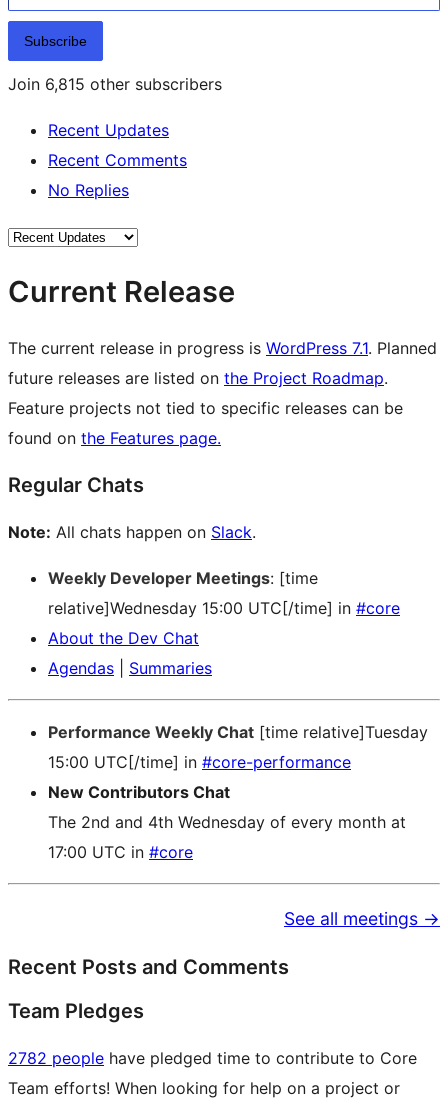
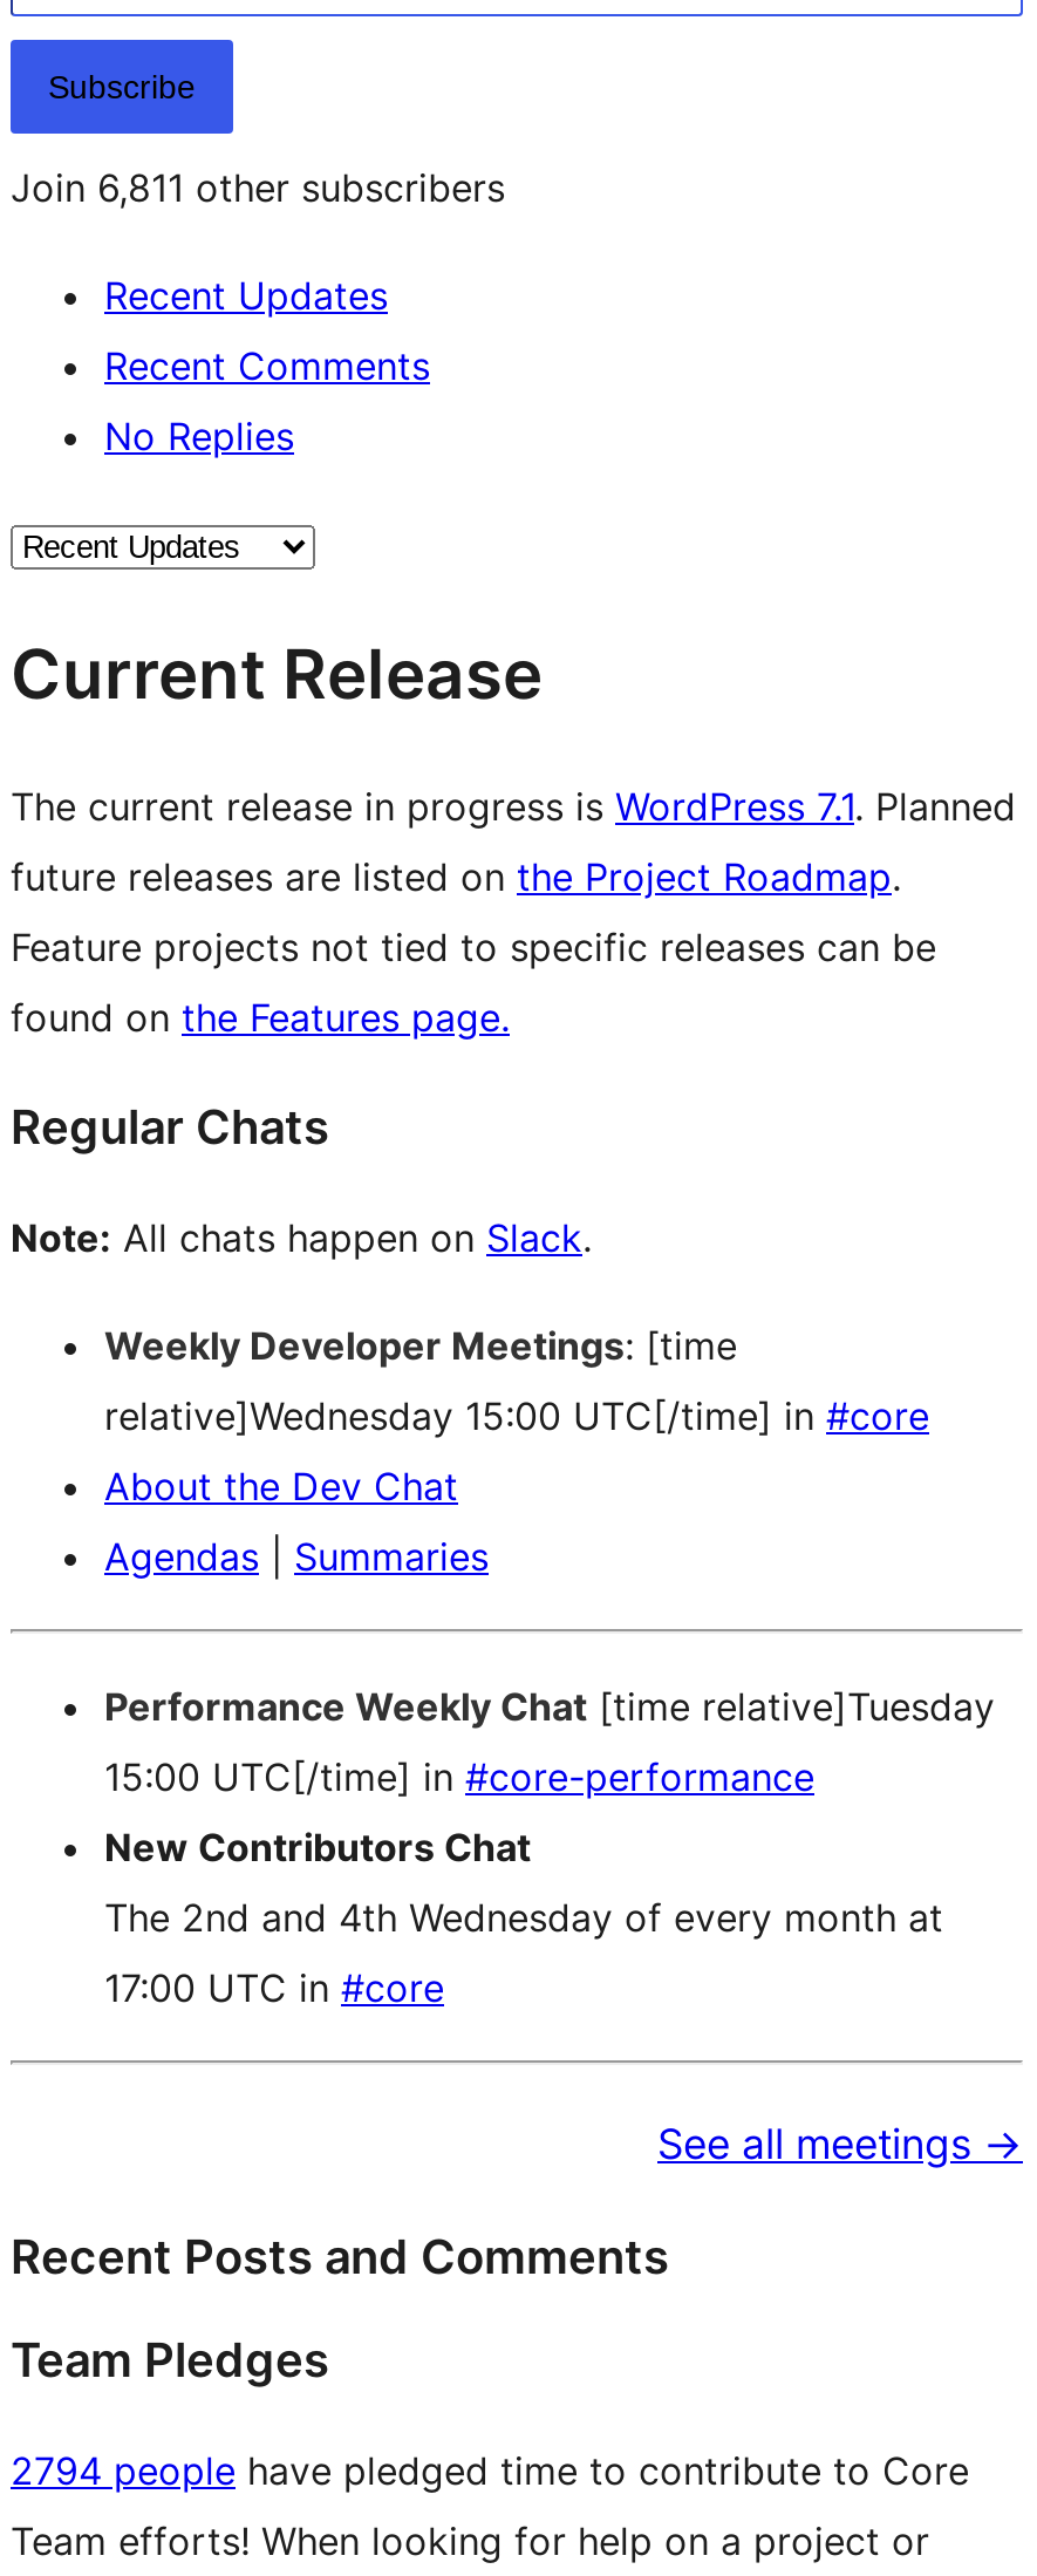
- Join 6,815 other subscribers
+ Join 6,811 other subscribers

- 2782 people have pledged time to contribute to Core
+ 2794 people have pledged time to contribute to Core
